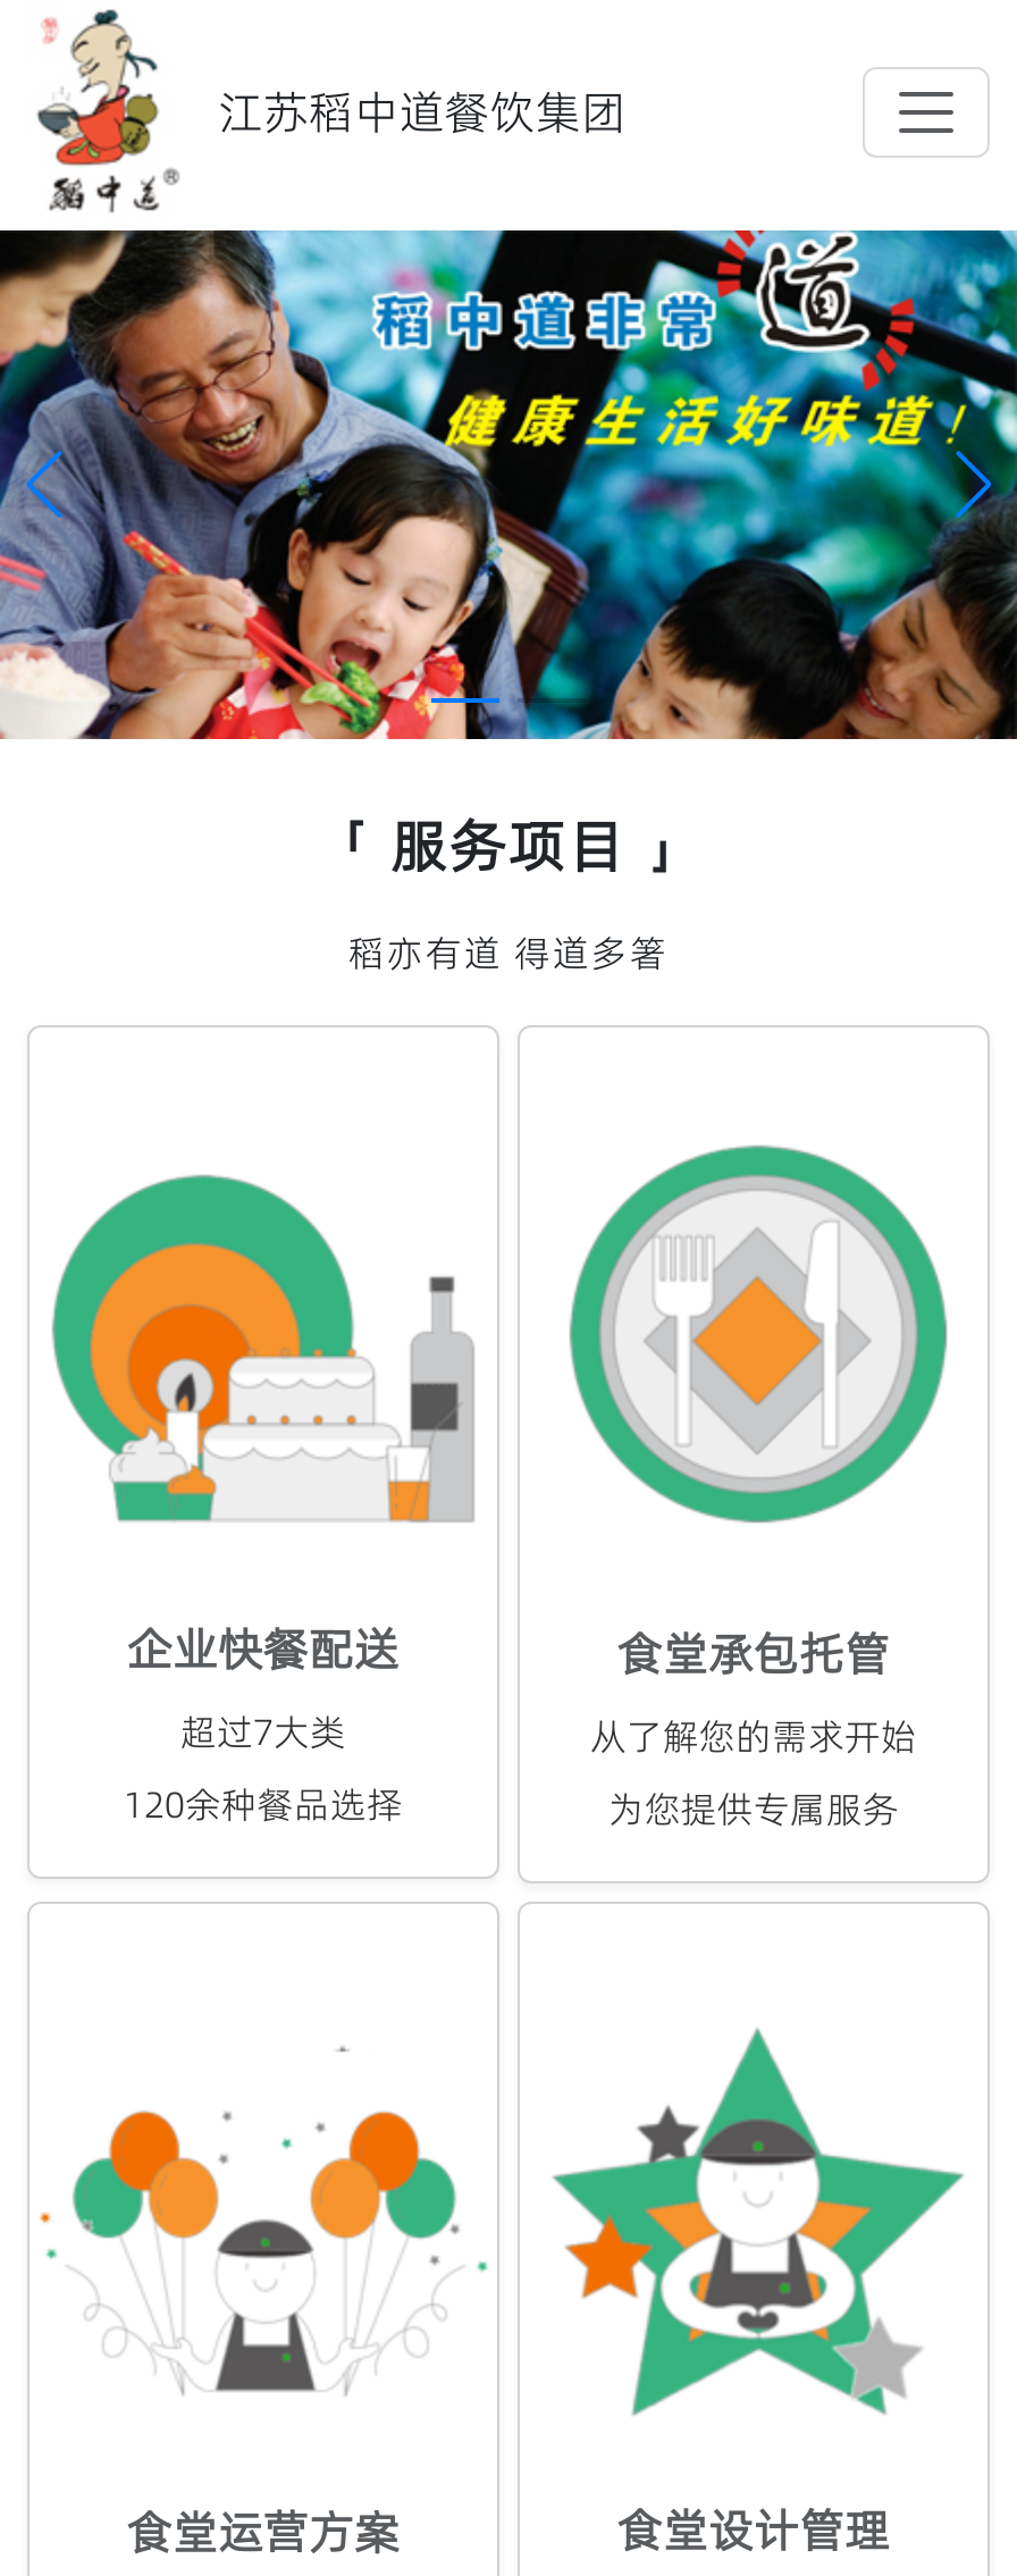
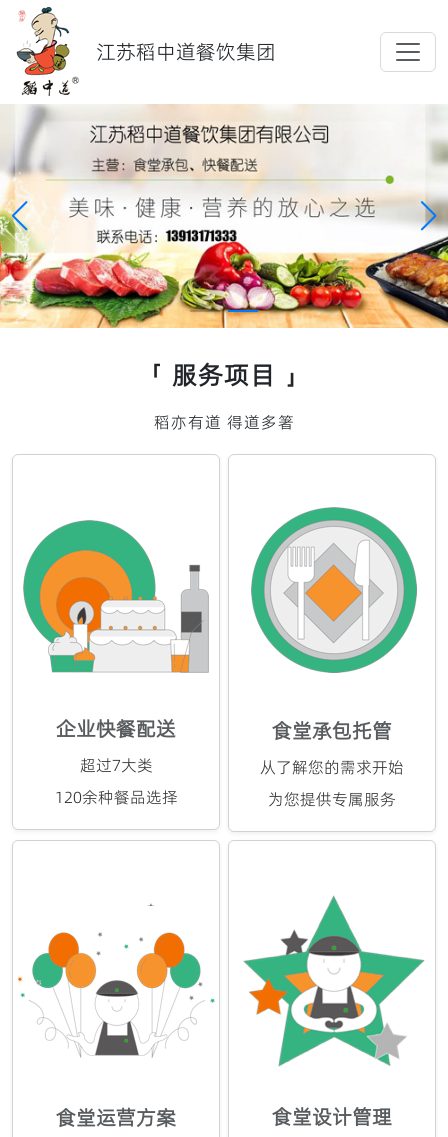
- [image]
+ [image]
